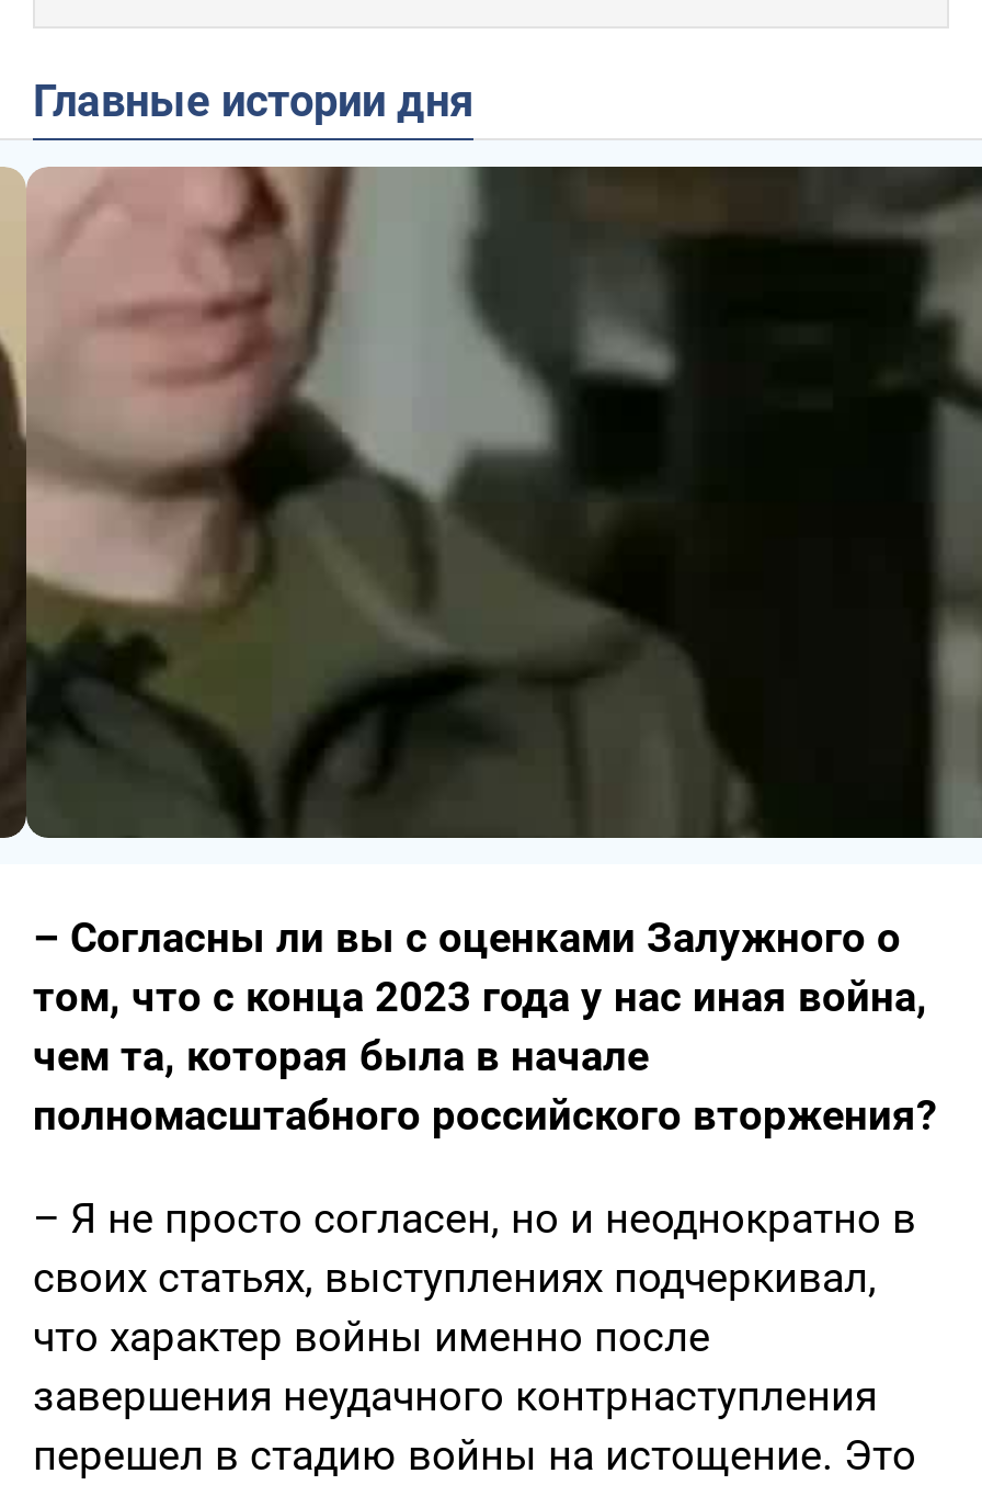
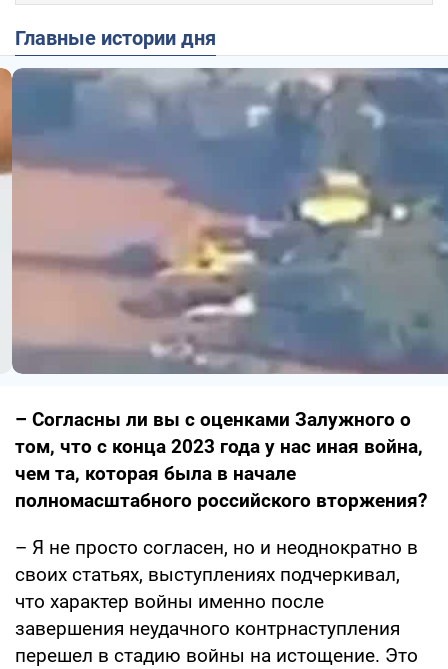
- [image]
+ [image]
